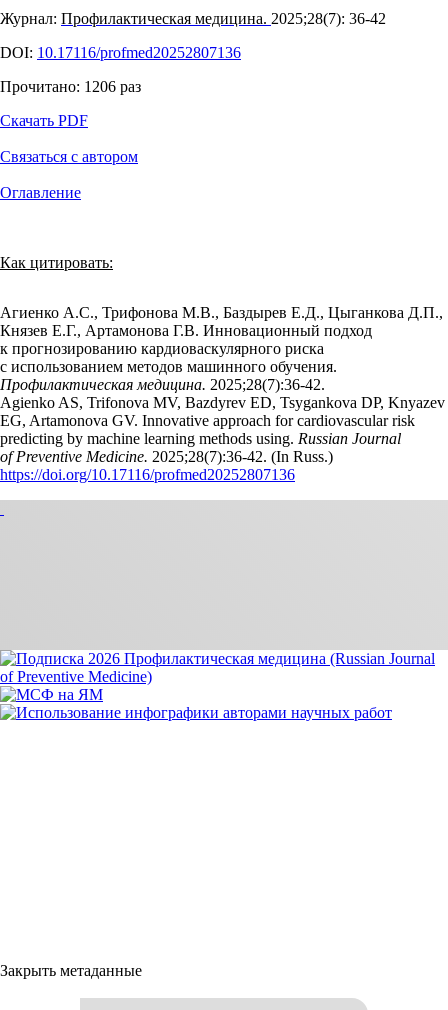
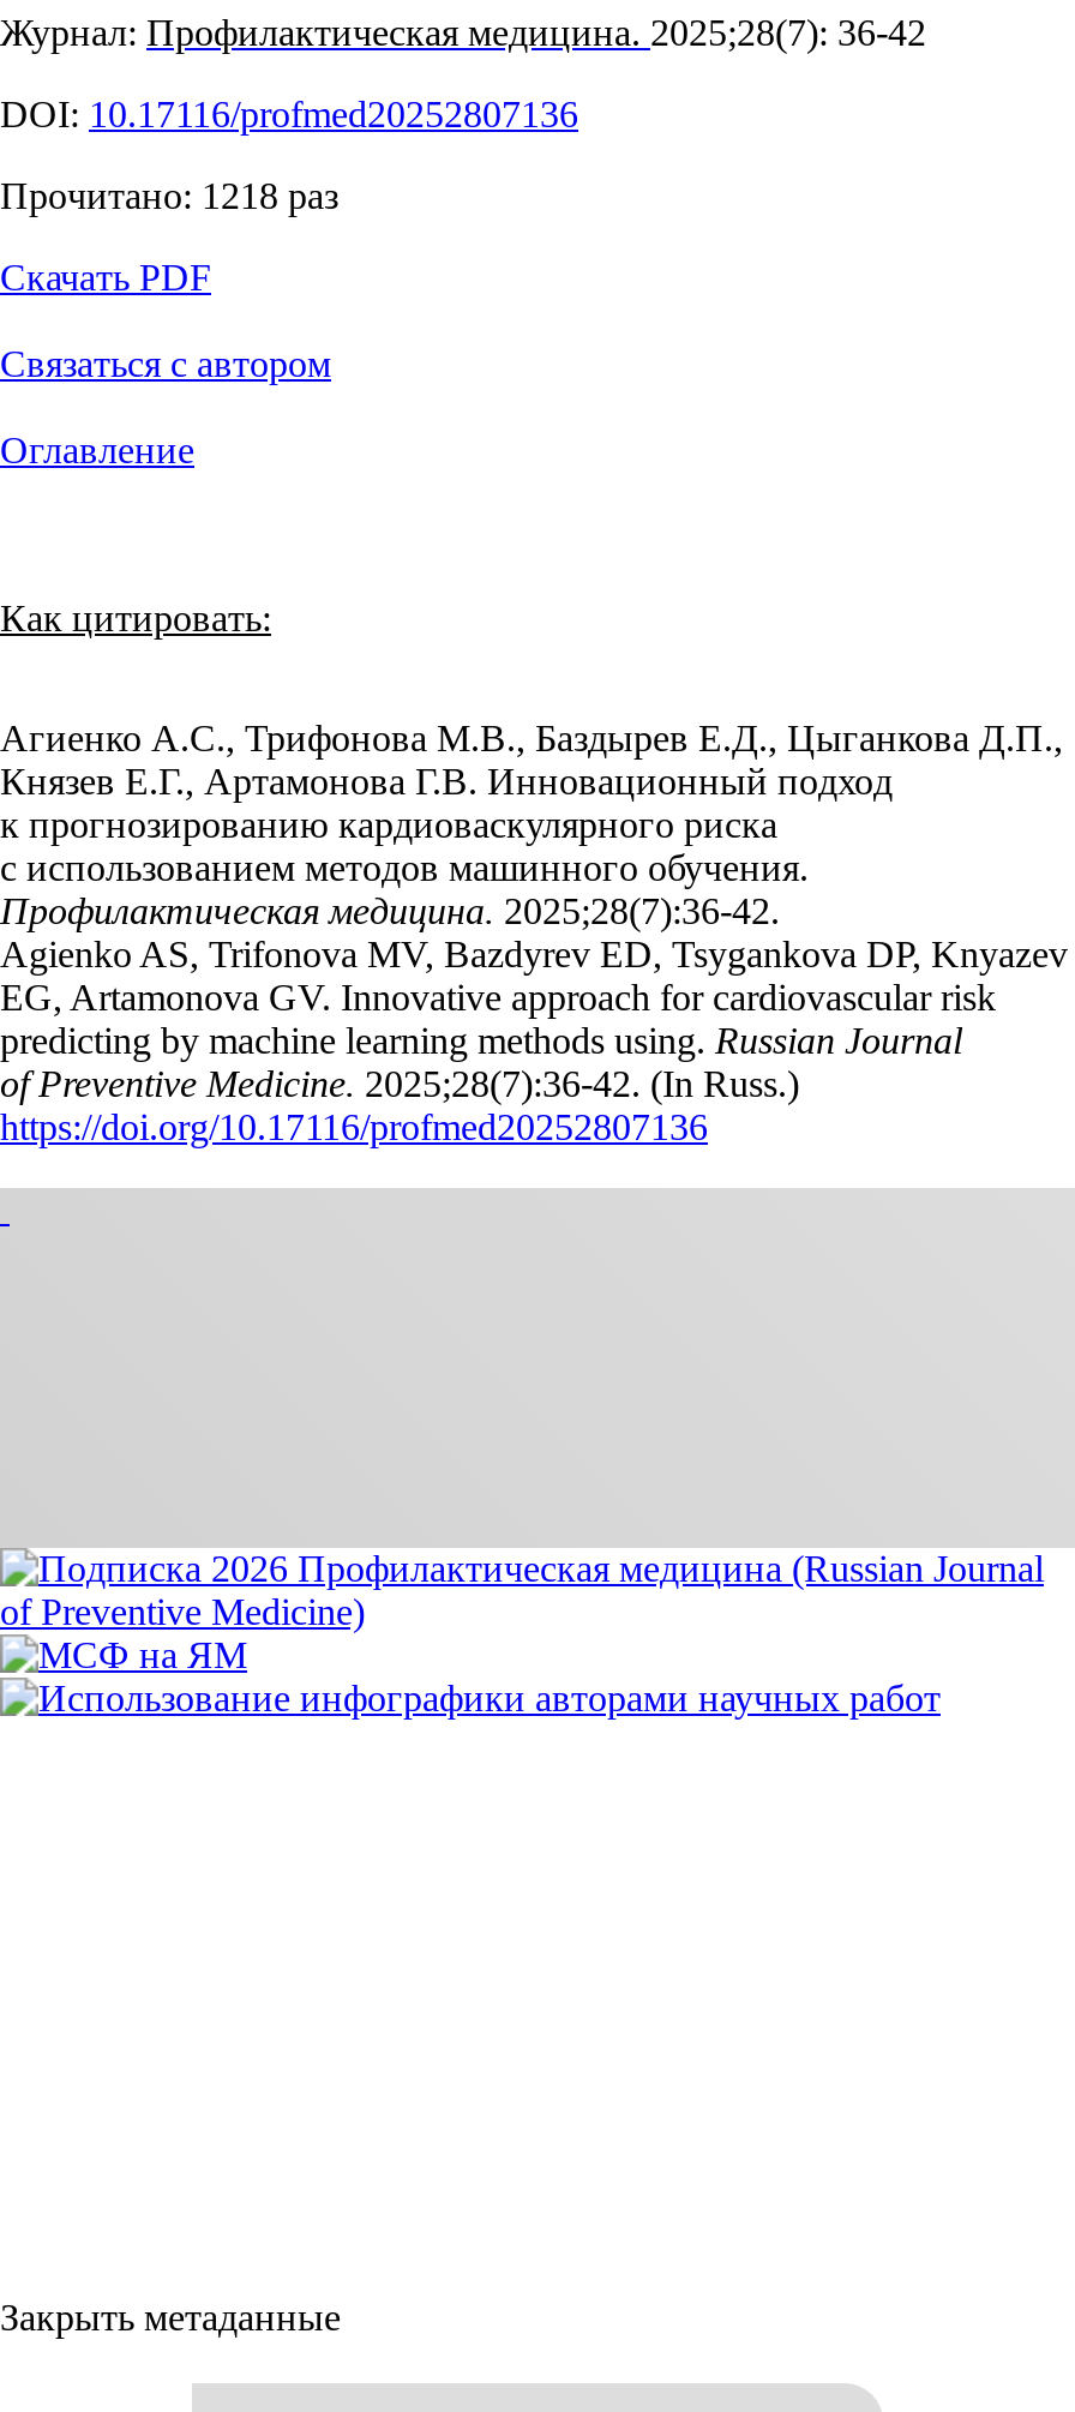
- Прочитано: 1206 раз
+ Прочитано: 1218 раз
